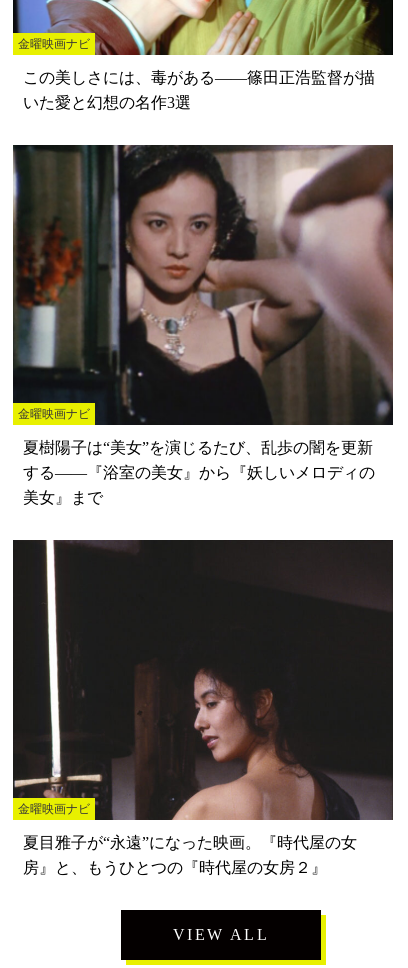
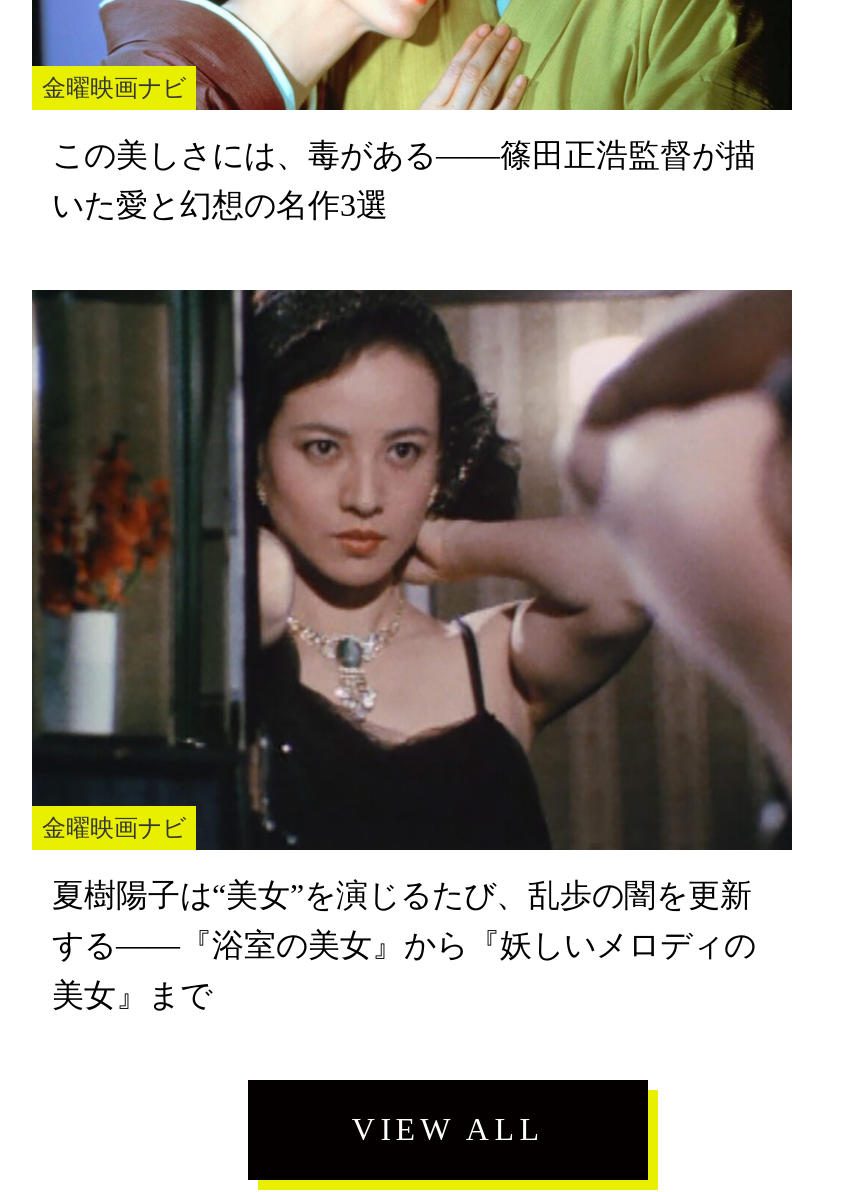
- [image]
- 金曜映画ナビ
- 夏目雅子が“永遠”になった映画。『時代屋の女
- 房』と、もうひとつの『時代屋の女房２』
